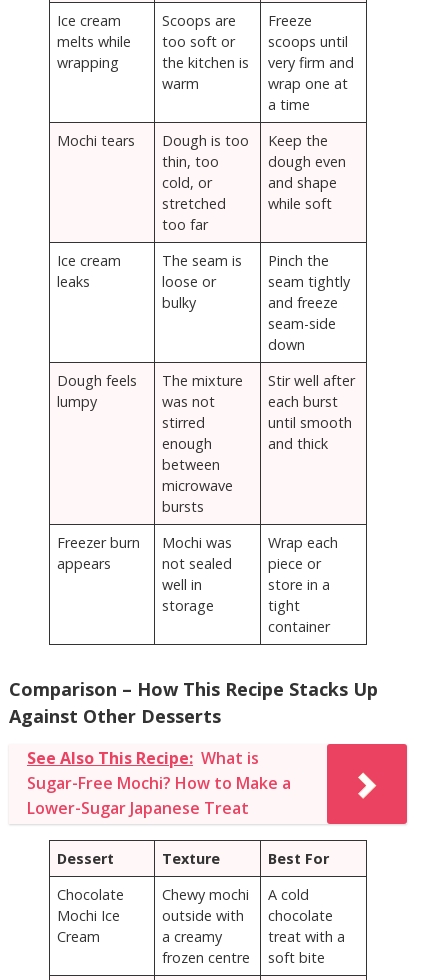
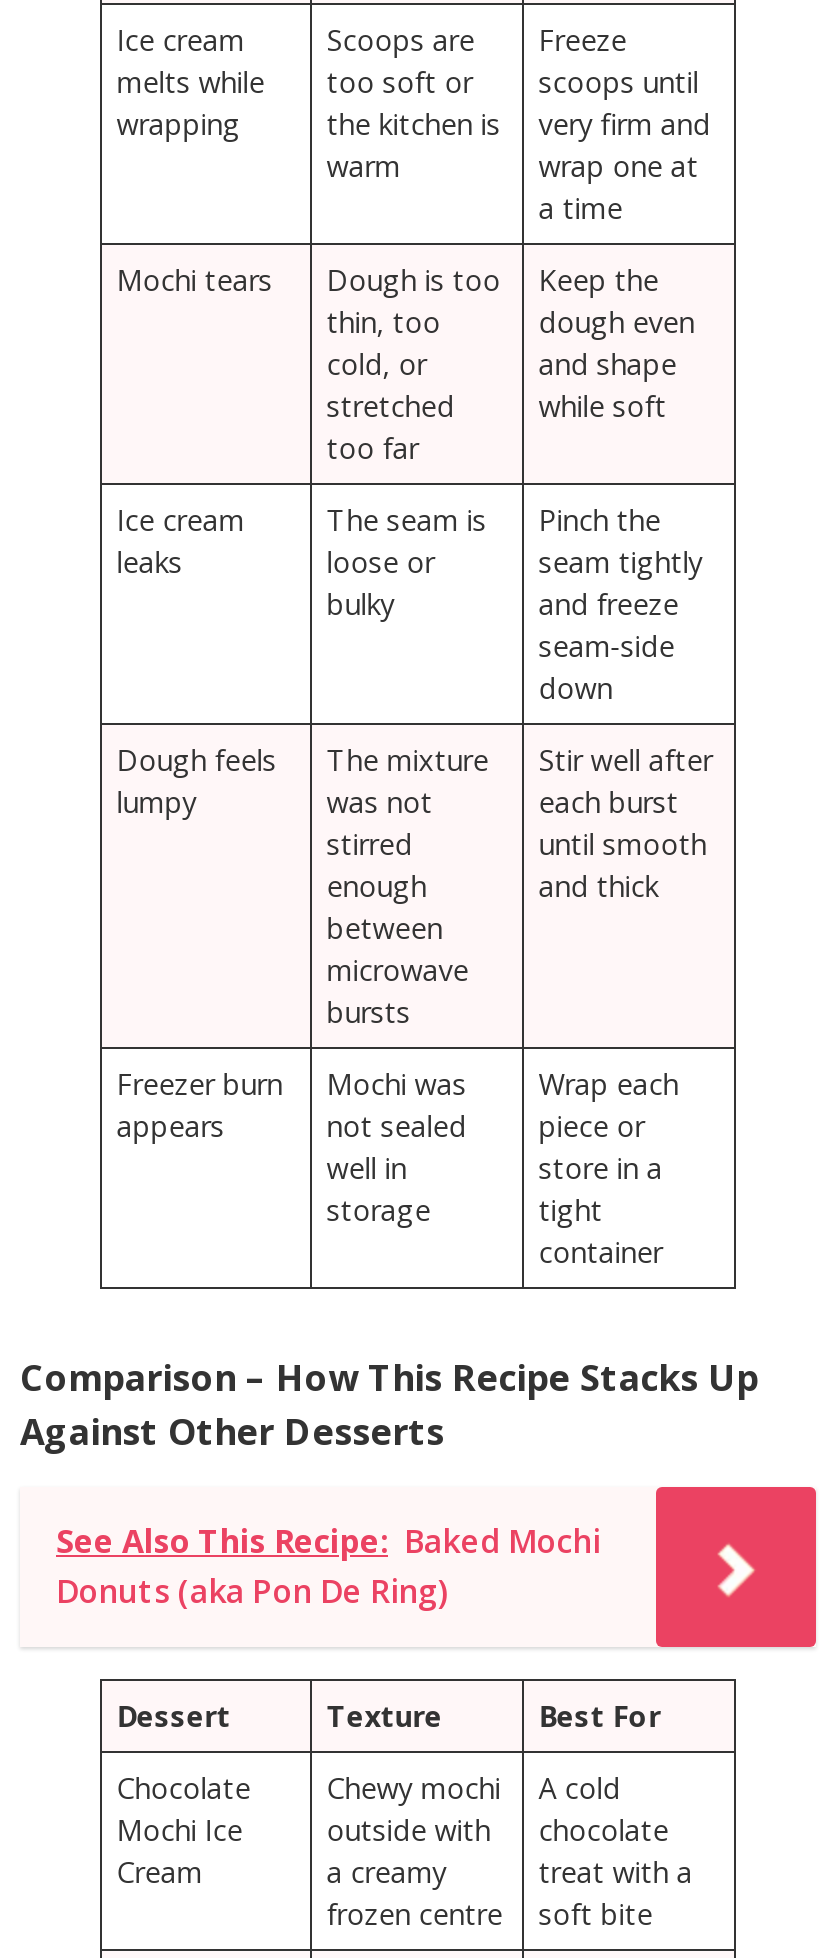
- See Also This Recipe: What is
- Sugar-Free Mochi? How to Make a
- Lower-Sugar Japanese Treat
+ See Also This Recipe: Baked Mochi
+ Donuts (aka Pon De Ring)
